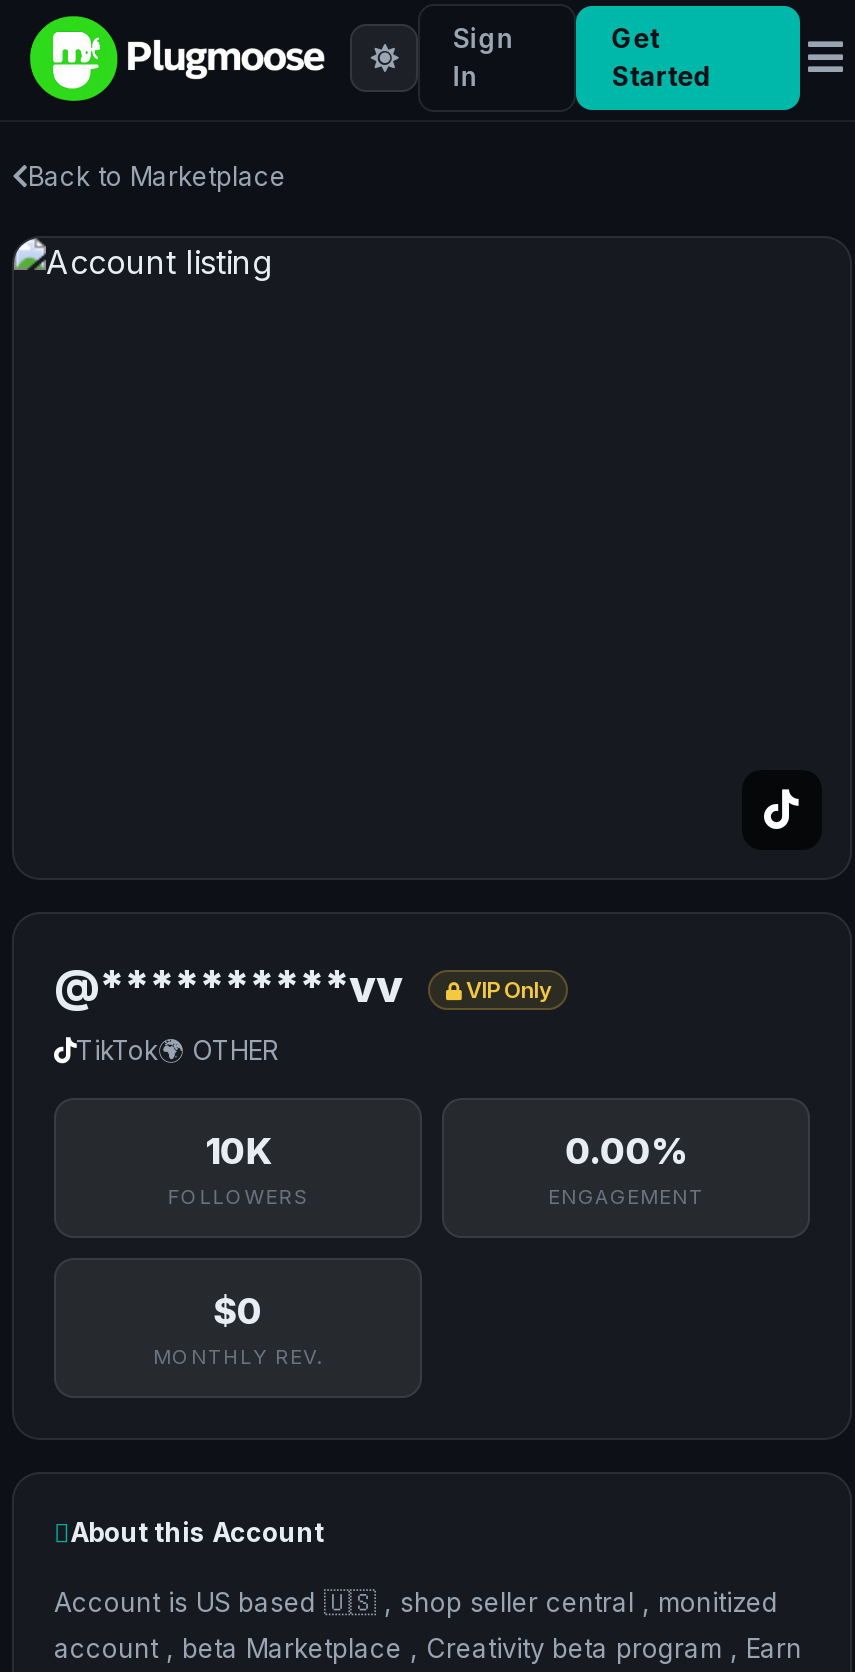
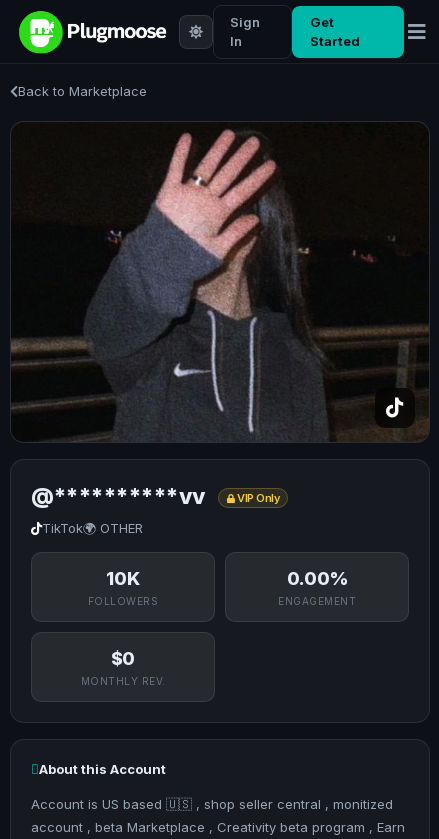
+ [image]
